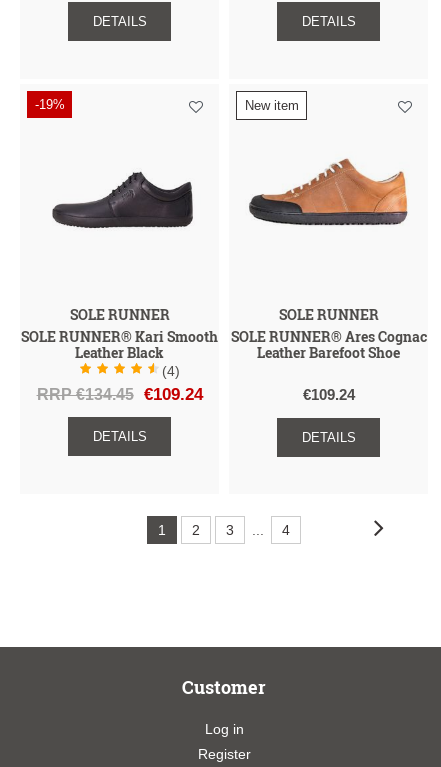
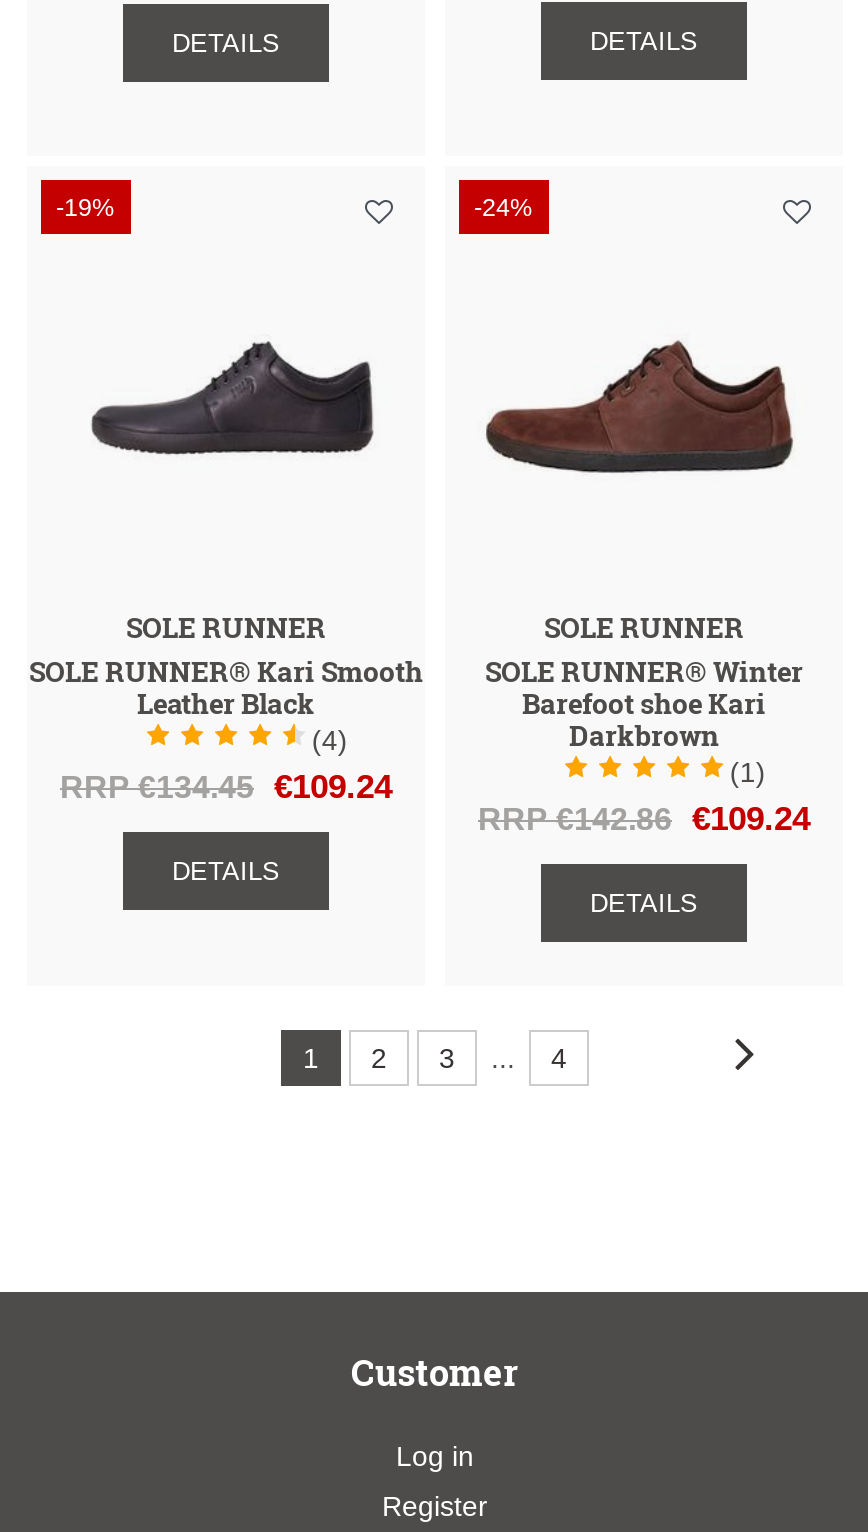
- New item
+ -24%

- [image]
+ [image]

- SOLE RUNNER® Ares Cognac
- Leather Barefoot Shoe
- €109.24
+ SOLE RUNNER® Winter
+ Barefoot shoe Kari
+ Darkbrown
+ (1)
+ RRP €142.86 €109.24
